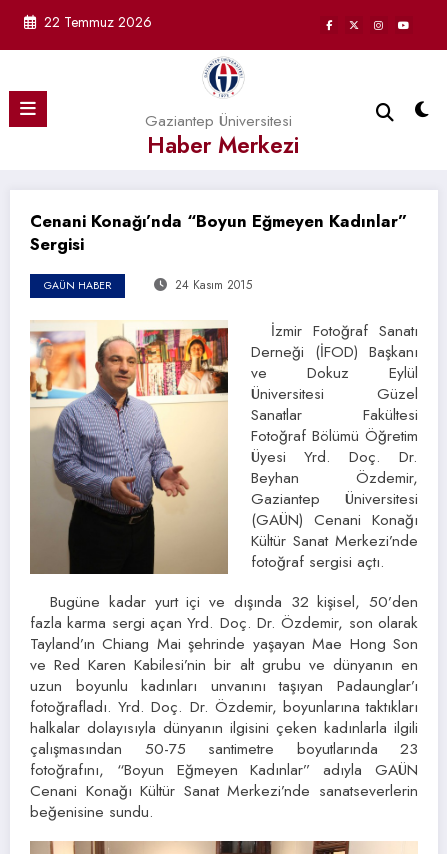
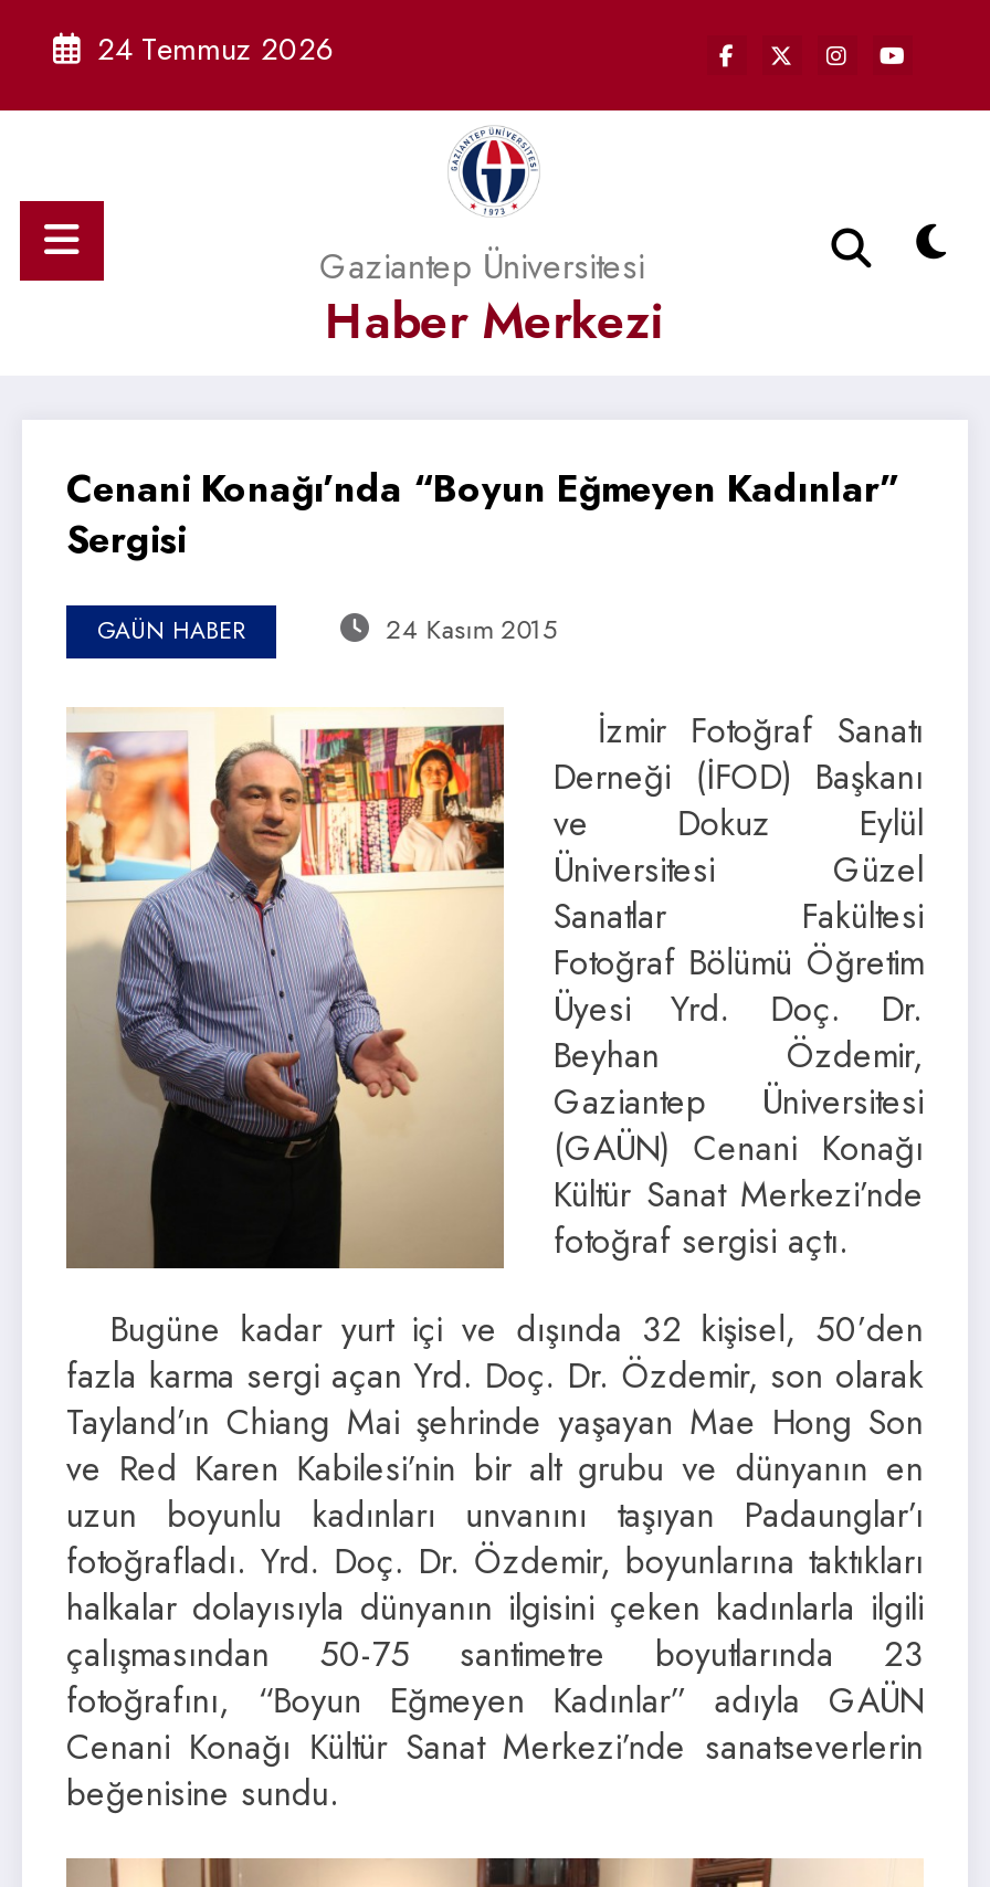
- 22 Temmuz 2026
+ 24 Temmuz 2026
